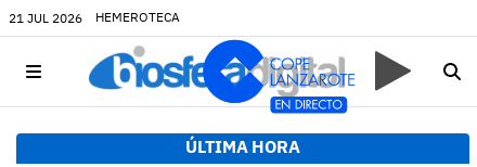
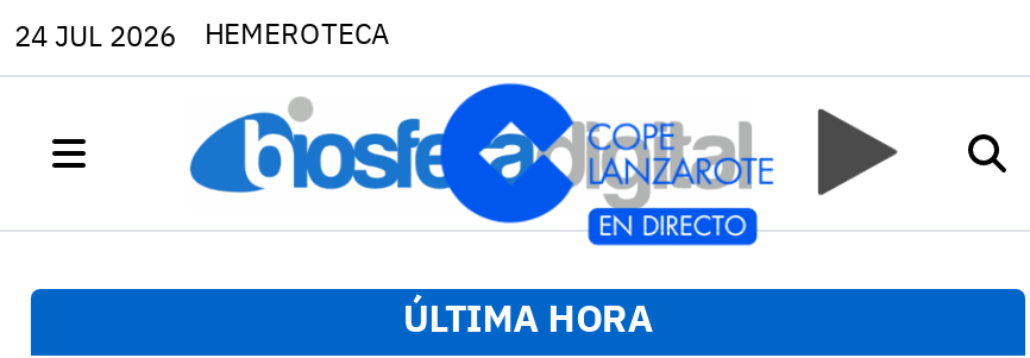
- 21 JUL 2026 HEMEROTECA
+ 24 JUL 2026 HEMEROTECA
